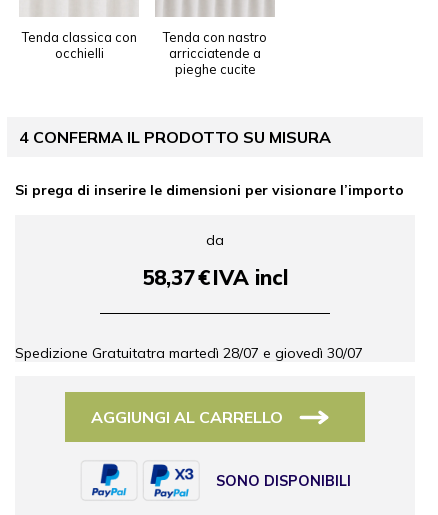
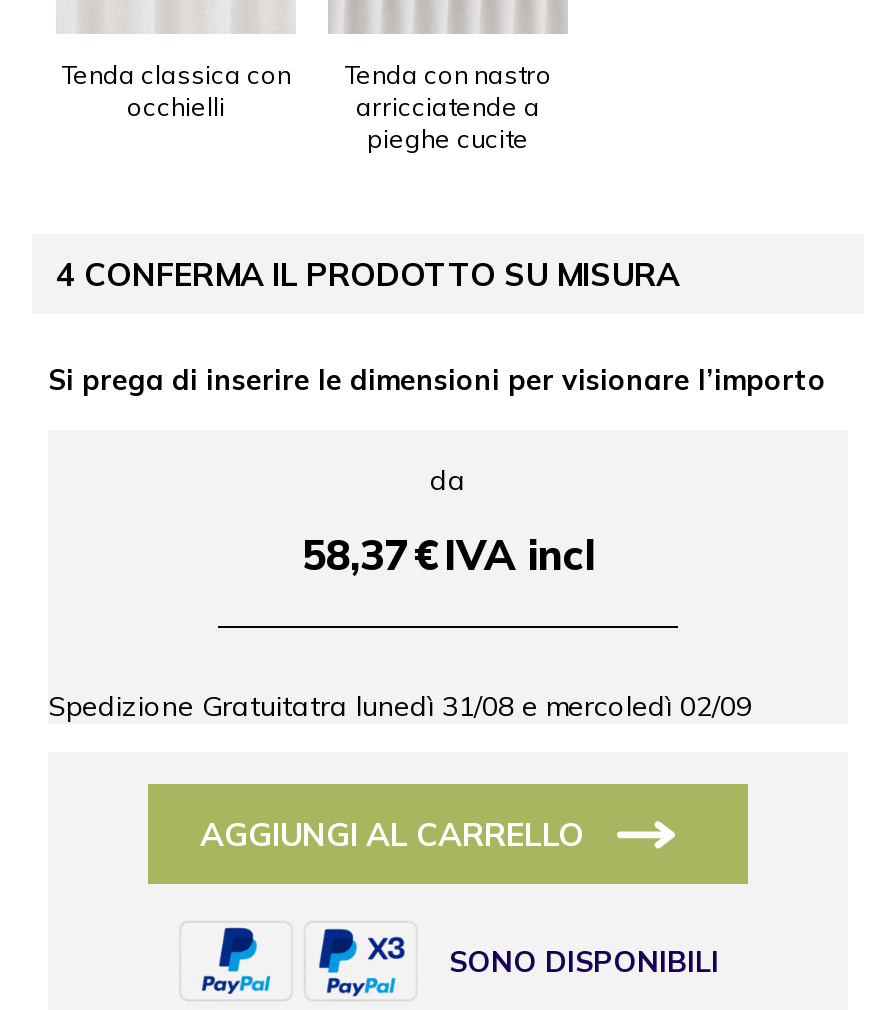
- Spedizione Gratuitatra martedì 28/07 e giovedì 30/07
+ Spedizione Gratuitatra lunedì 31/08 e mercoledì 02/09
